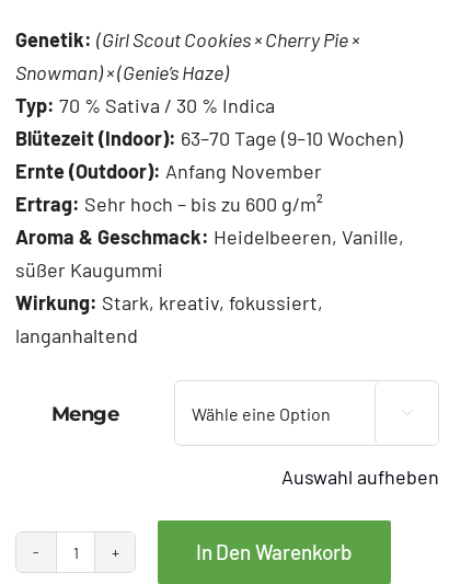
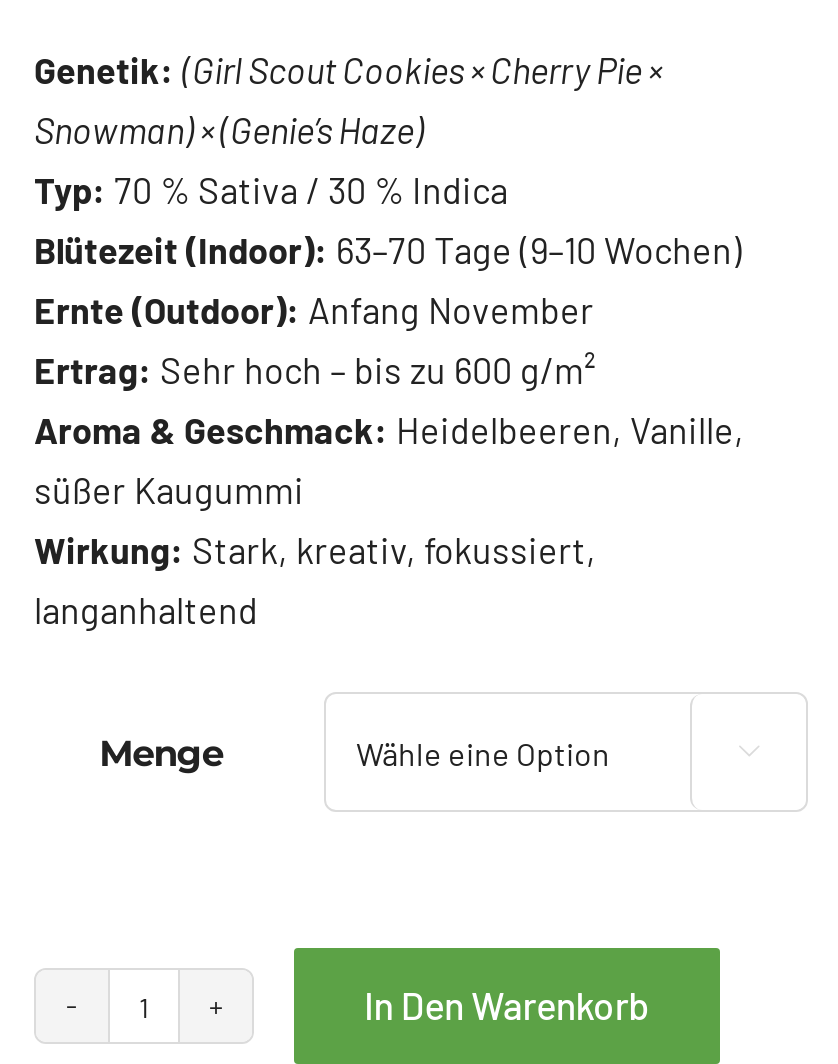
- Auswahl aufheben
